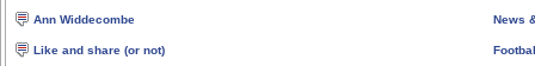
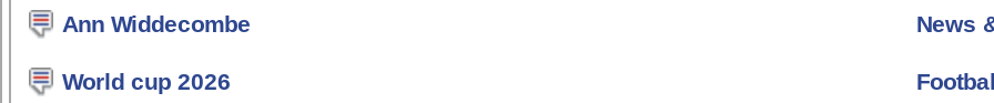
- Like and share (or not)
+ World cup 2026
